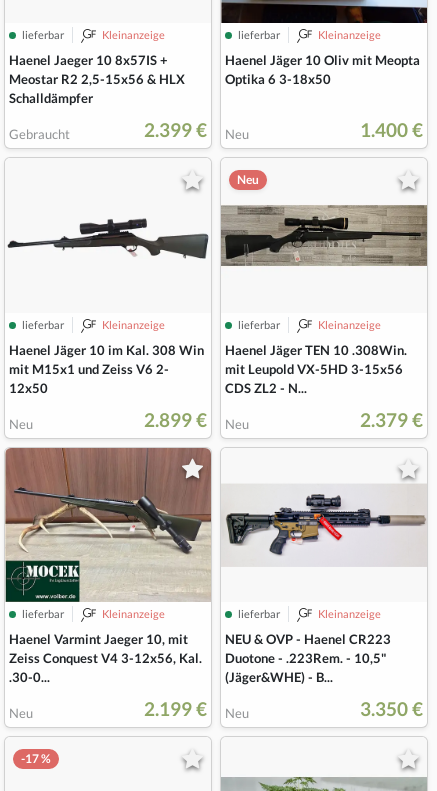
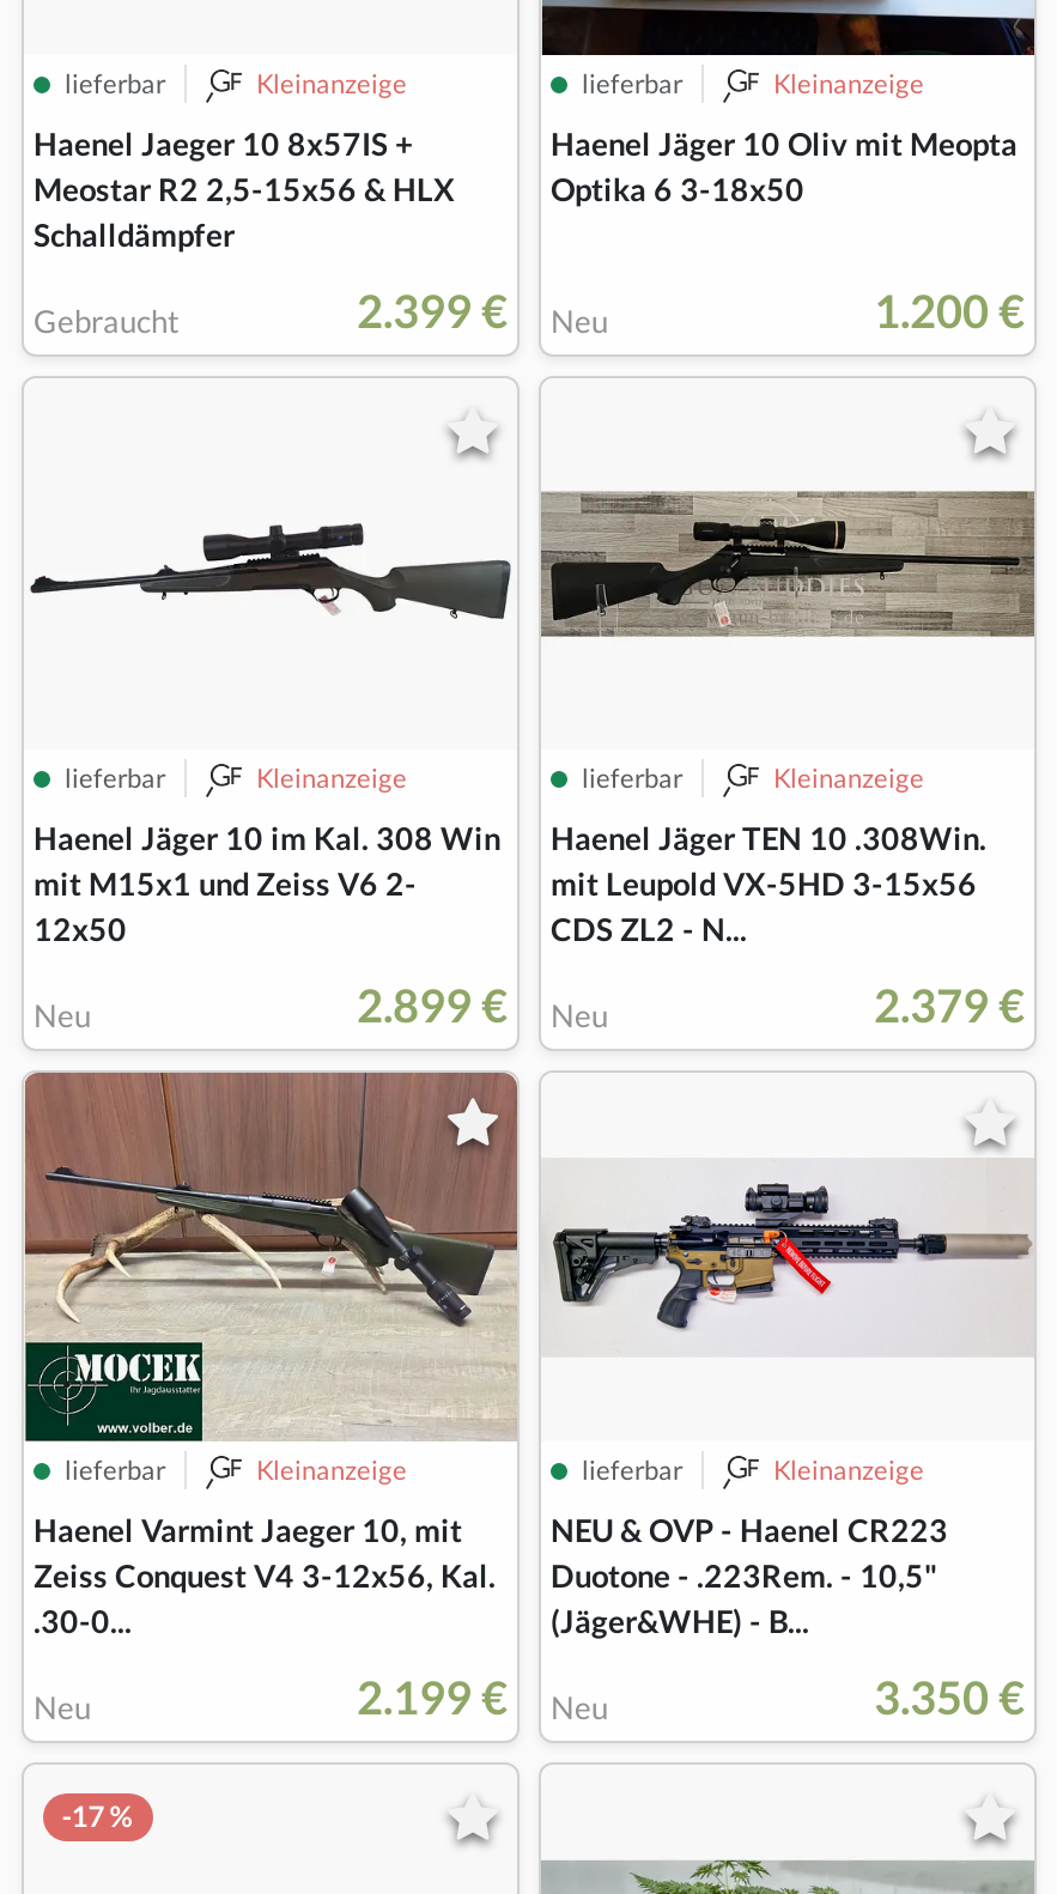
- 1.400 €
+ 1.200 €

- Neu
